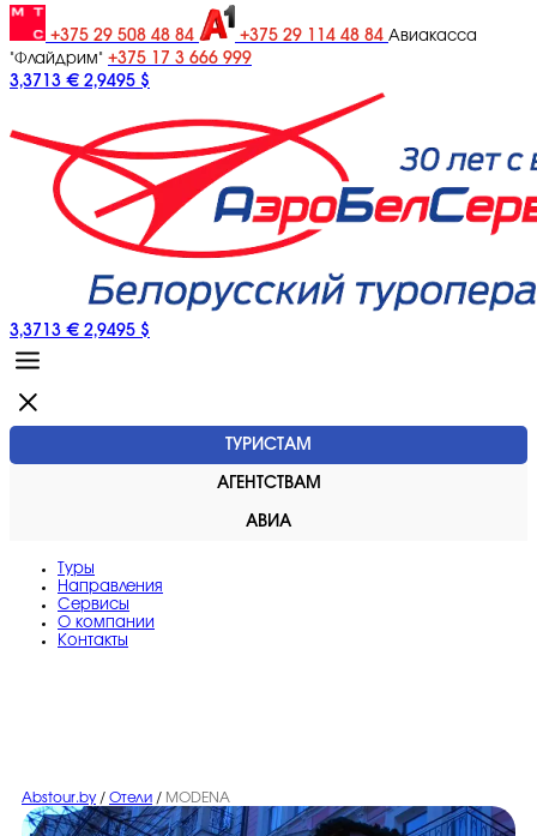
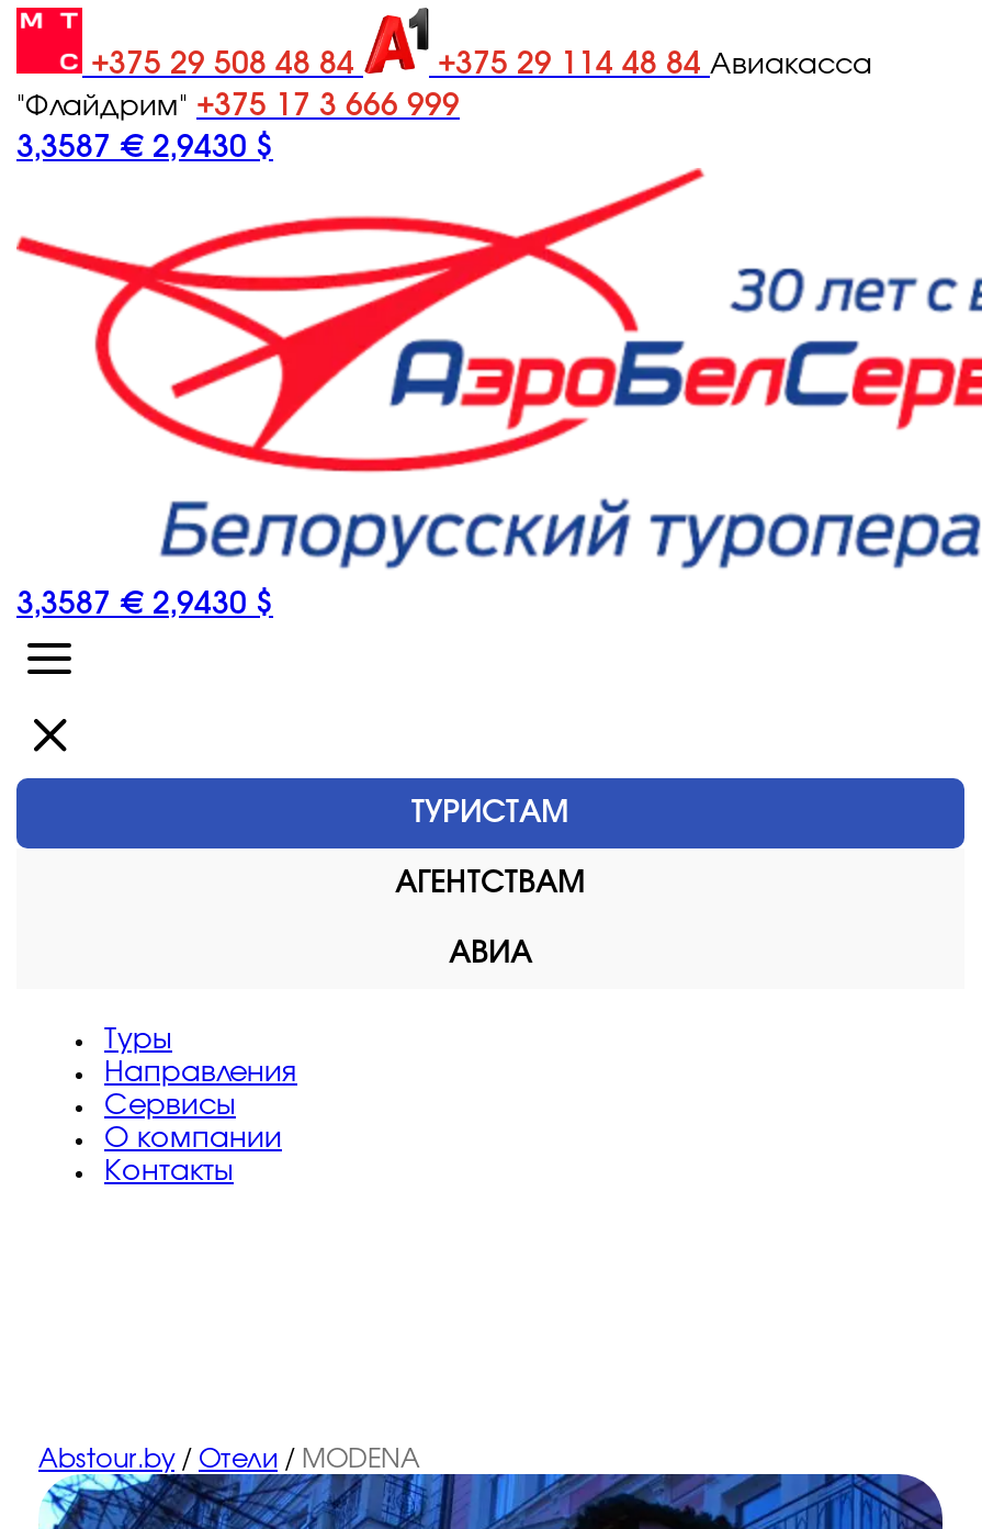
- 3,3713 € 2,9495 $
+ 3,3587 € 2,9430 $

- 3,3713 € 2,9495 $
+ 3,3587 € 2,9430 $
